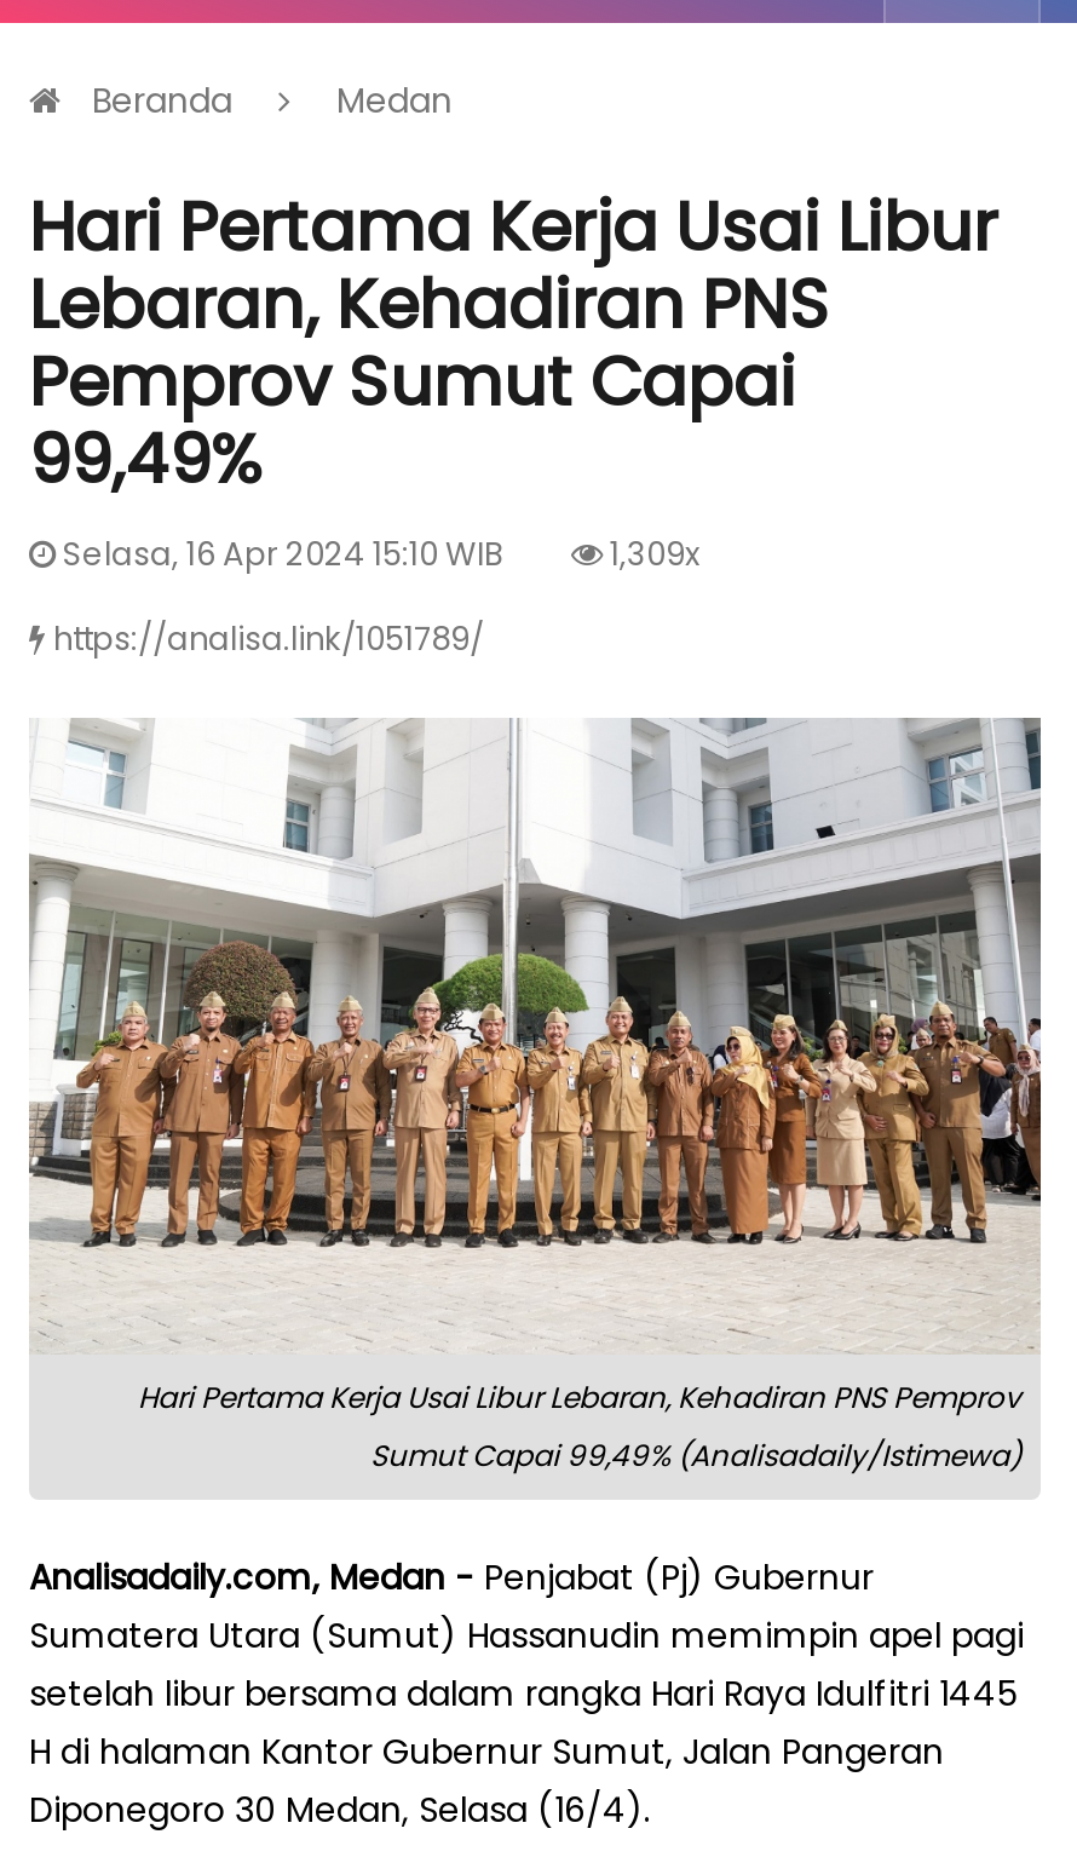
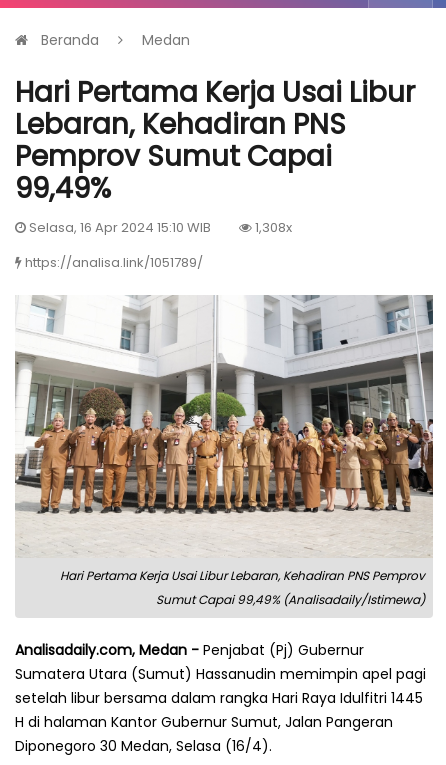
- 1,309x
+ 1,308x
